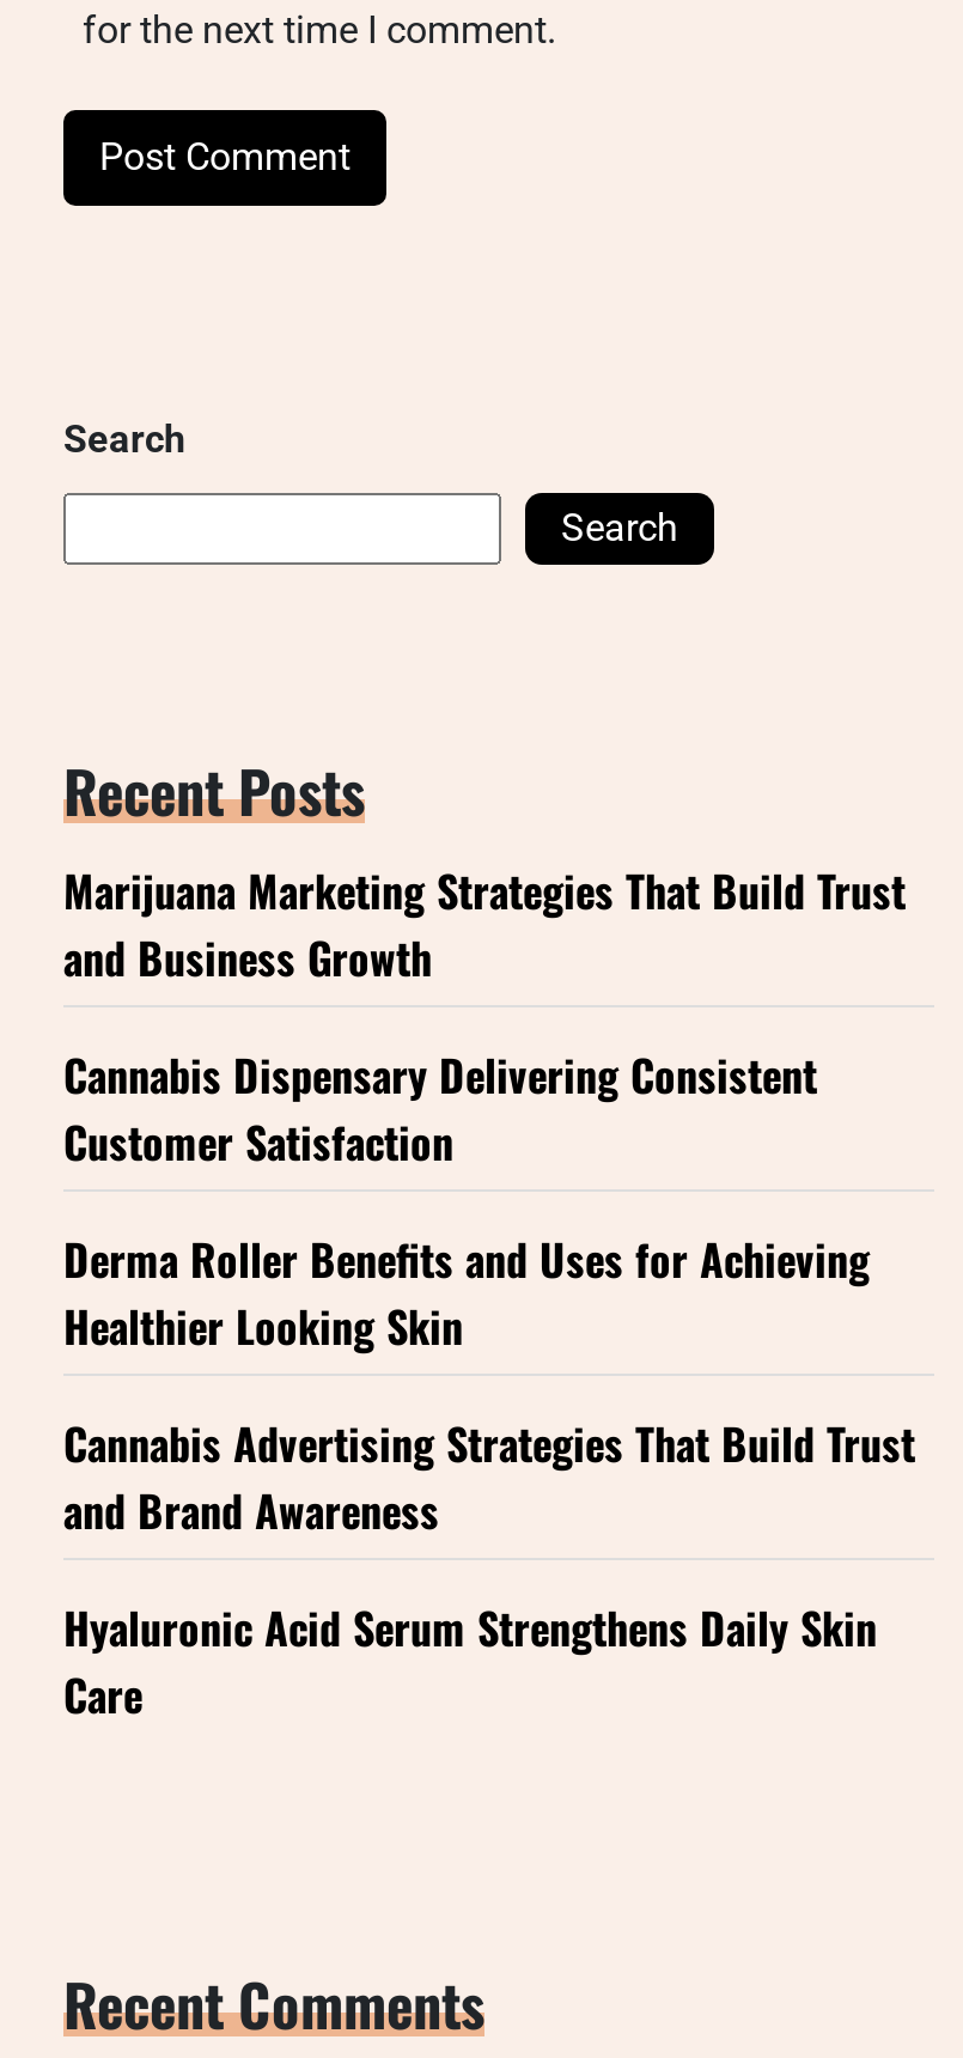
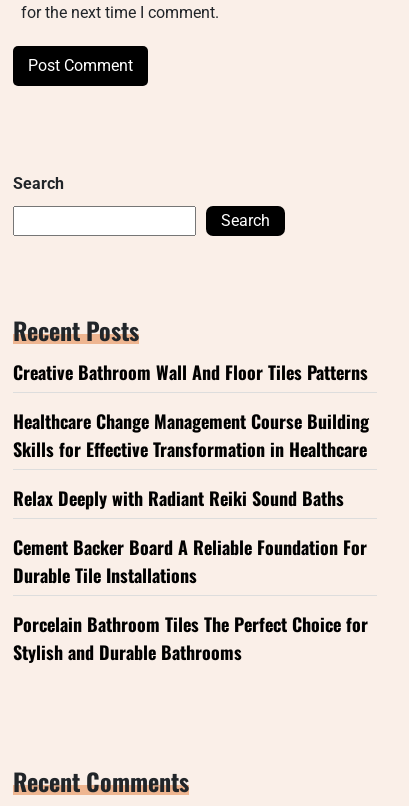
- Marijuana Marketing Strategies That Build Trust
- and Business Growth
+ Creative Bathroom Wall And Floor Tiles Patterns

- Cannabis Dispensary Delivering Consistent
- Customer Satisfaction
+ Healthcare Change Management Course Building
+ Skills for Effective Transformation in Healthcare

- Derma Roller Benefits and Uses for Achieving
- Healthier Looking Skin
+ Relax Deeply with Radiant Reiki Sound Baths

- Cannabis Advertising Strategies That Build Trust
- and Brand Awareness
+ Cement Backer Board A Reliable Foundation For
+ Durable Tile Installations

- Hyaluronic Acid Serum Strengthens Daily Skin
- Care
+ Porcelain Bathroom Tiles The Perfect Choice for
+ Stylish and Durable Bathrooms
